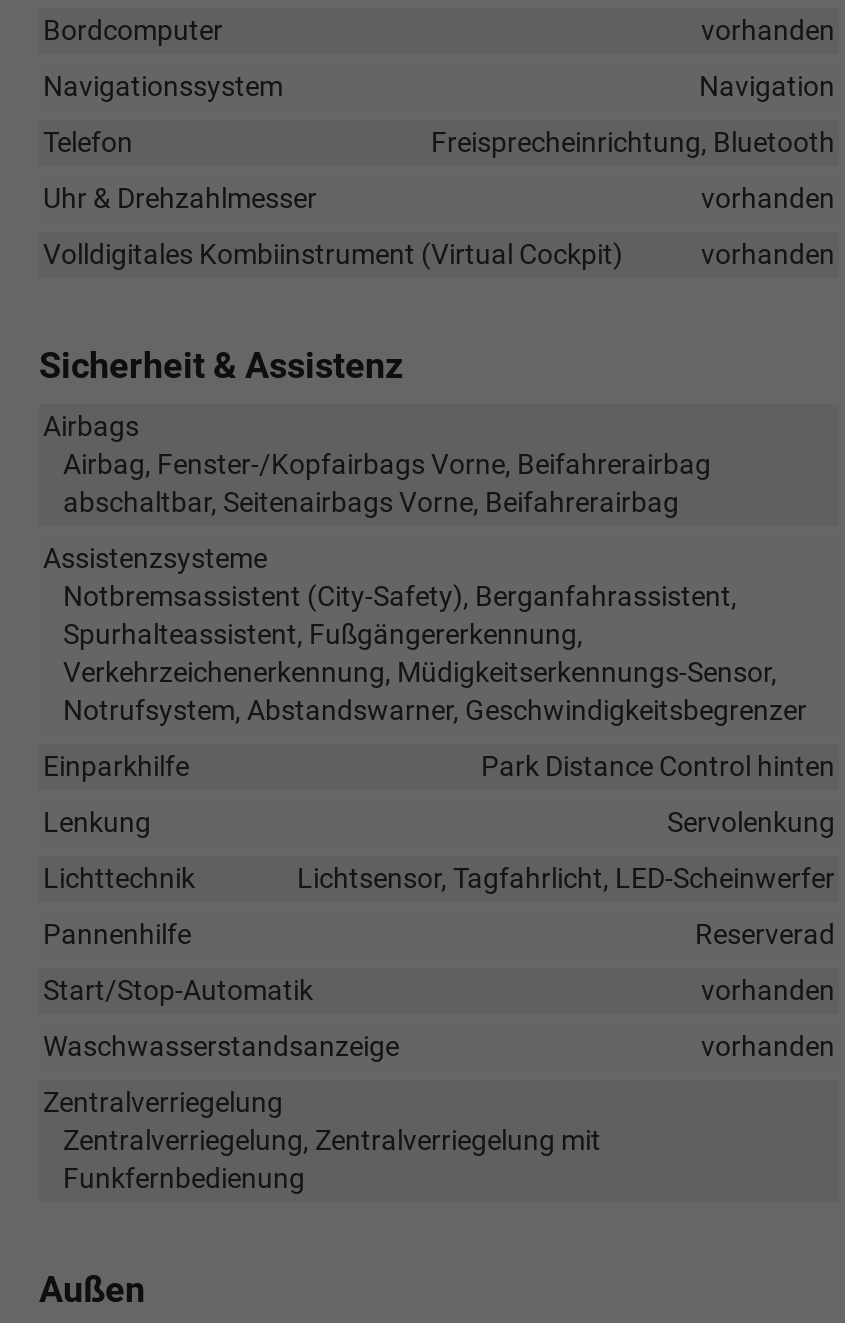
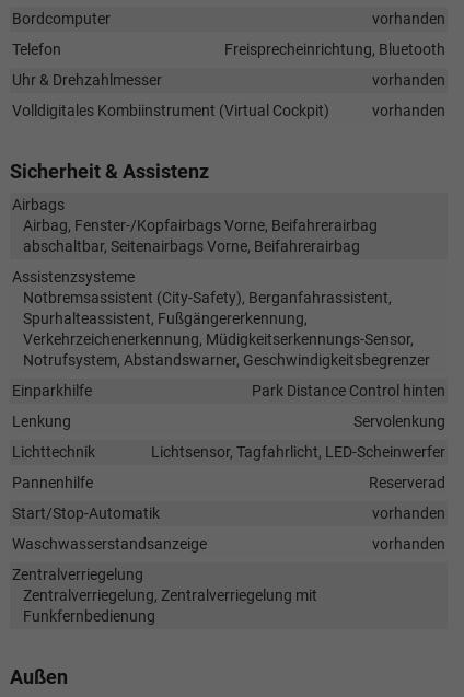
- Navigationssystem
- Navigation
